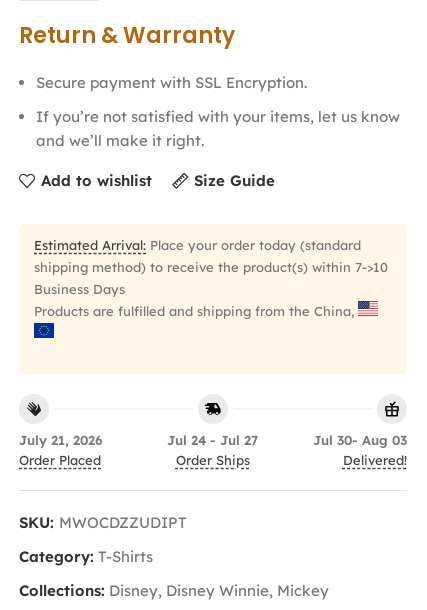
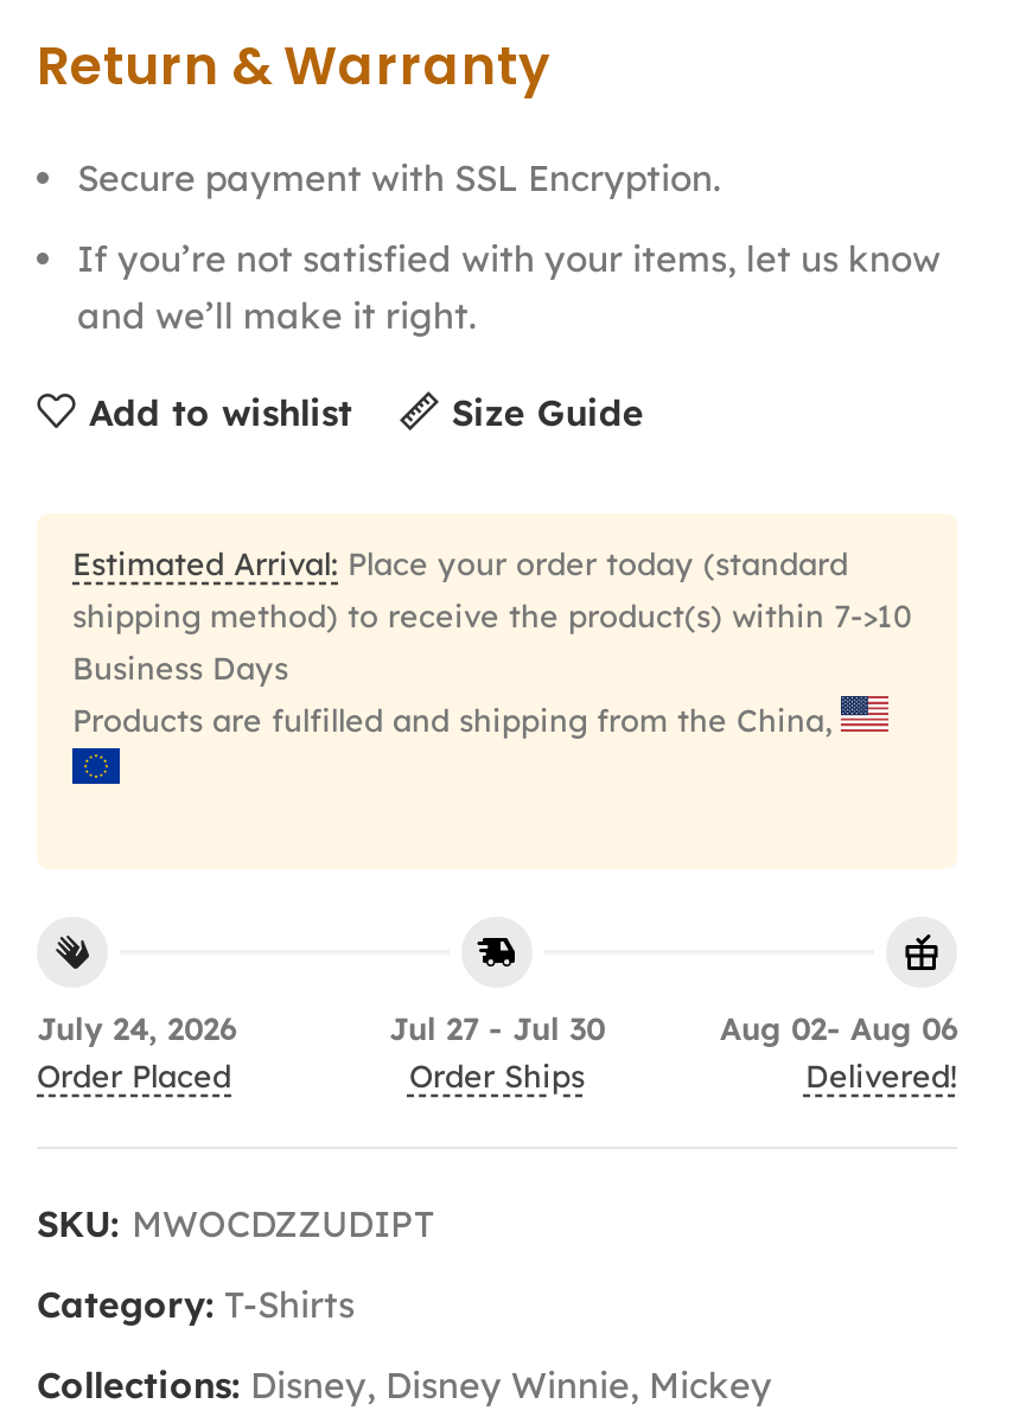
- July 21, 2026
+ July 24, 2026

- Jul 24 - Jul 27
+ Jul 27 - Jul 30

- Jul 30- Aug 03
+ Aug 02- Aug 06
